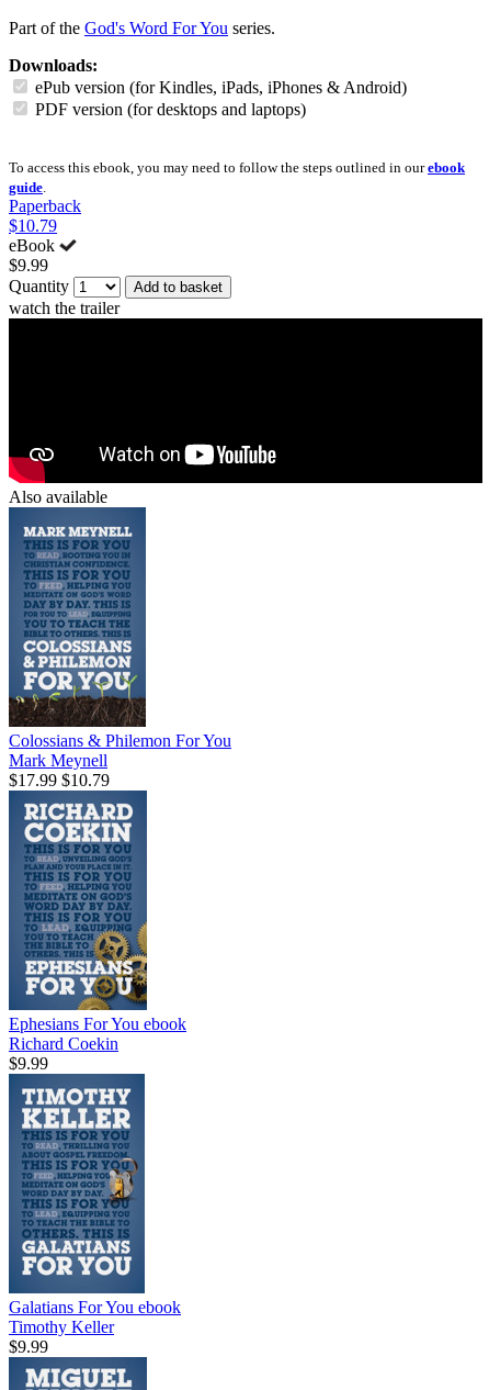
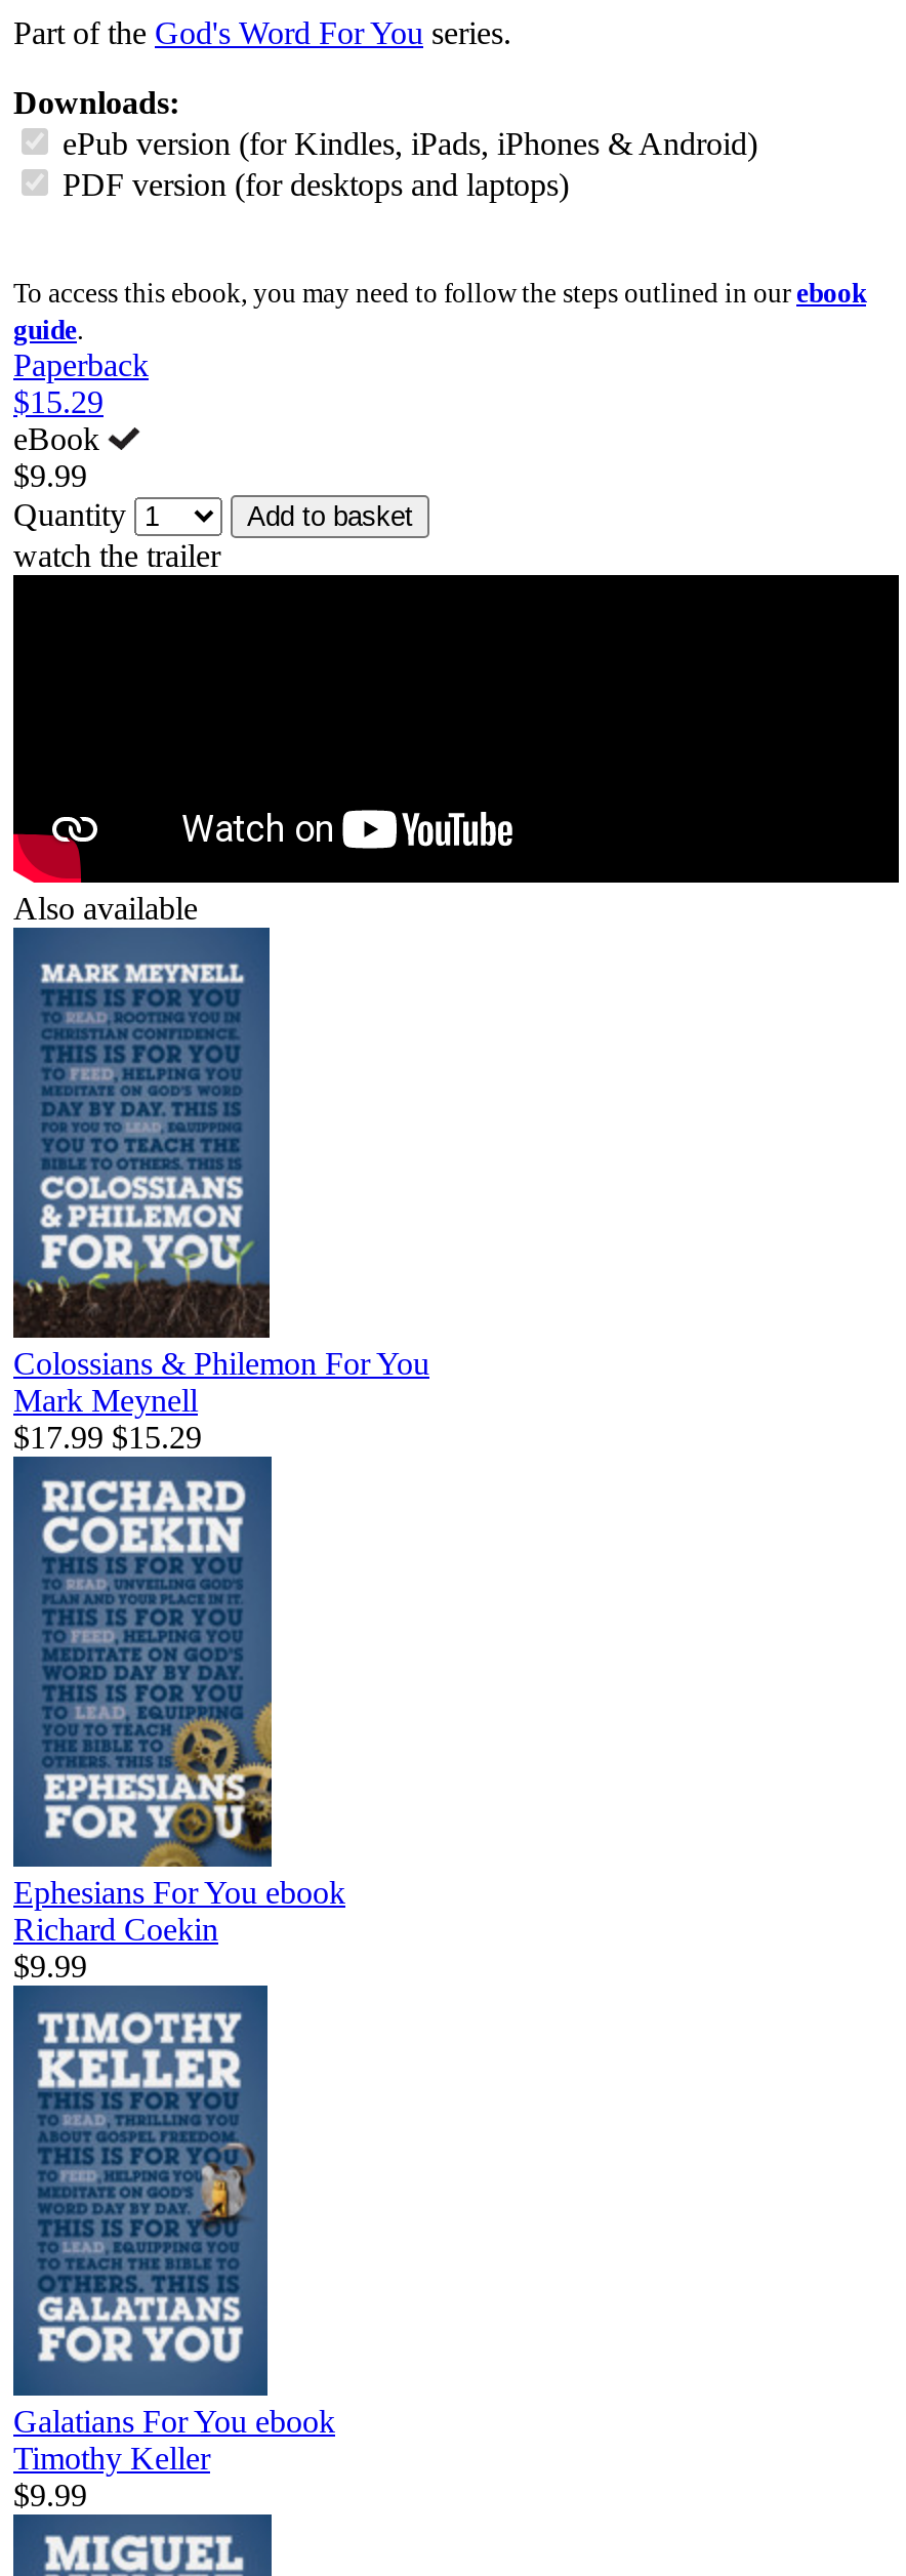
- $10.79
+ $15.29

- $17.99 $10.79
+ $17.99 $15.29
